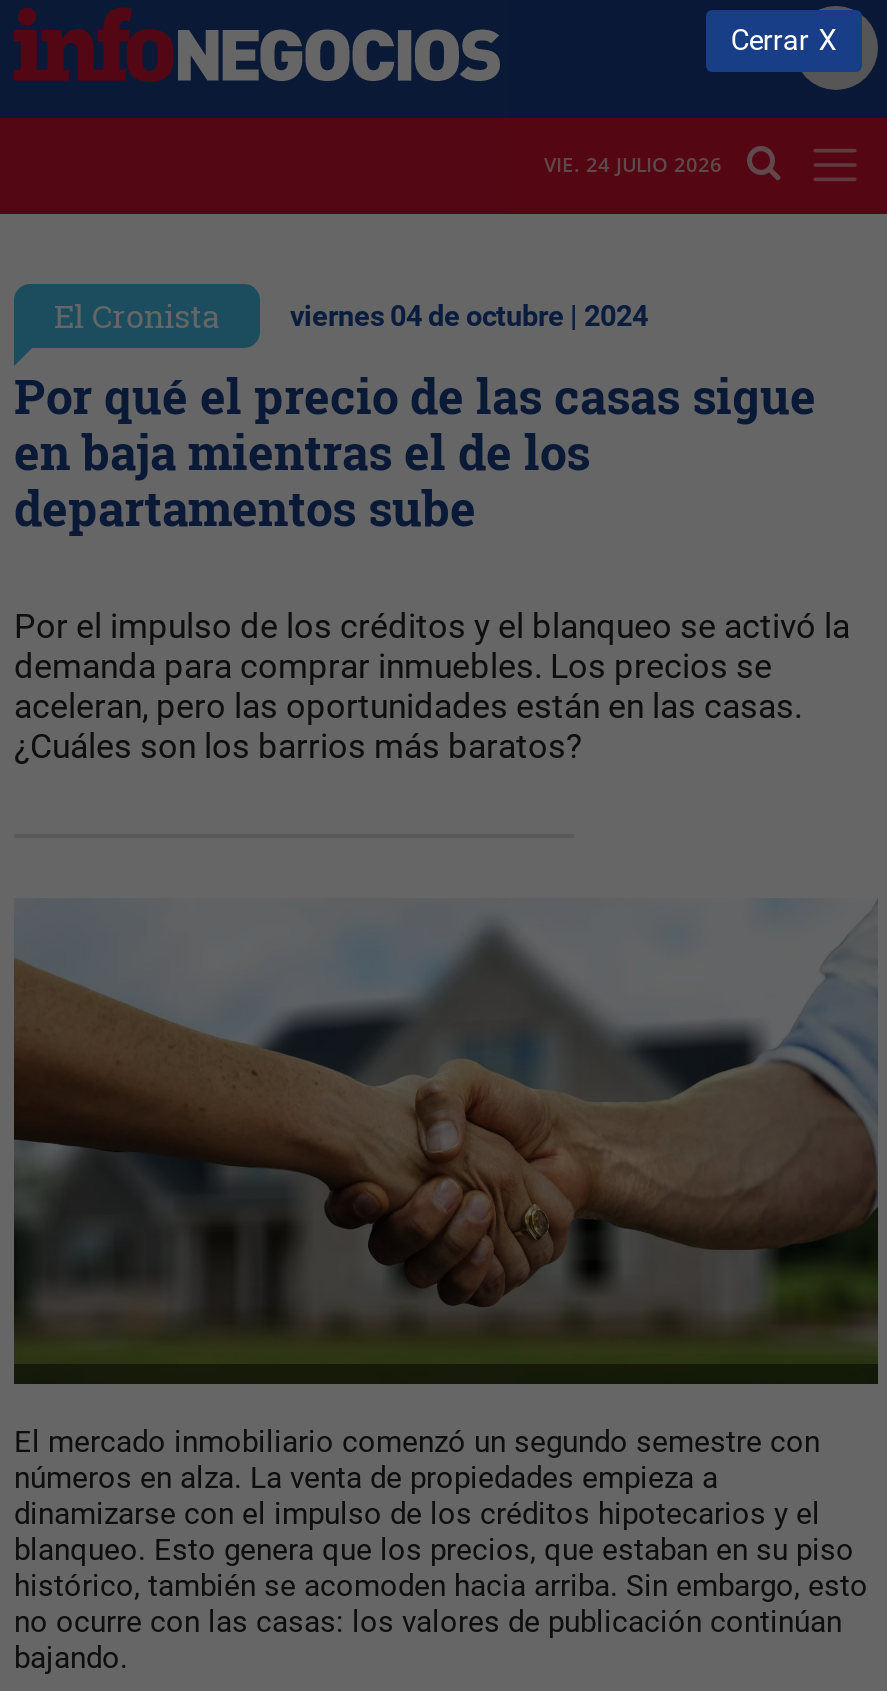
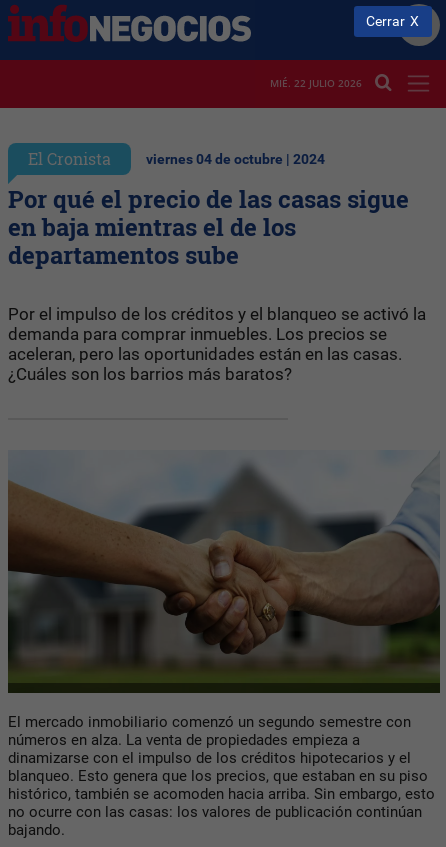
- VIE. 24 JULIO 2026
+ MIÉ. 22 JULIO 2026
